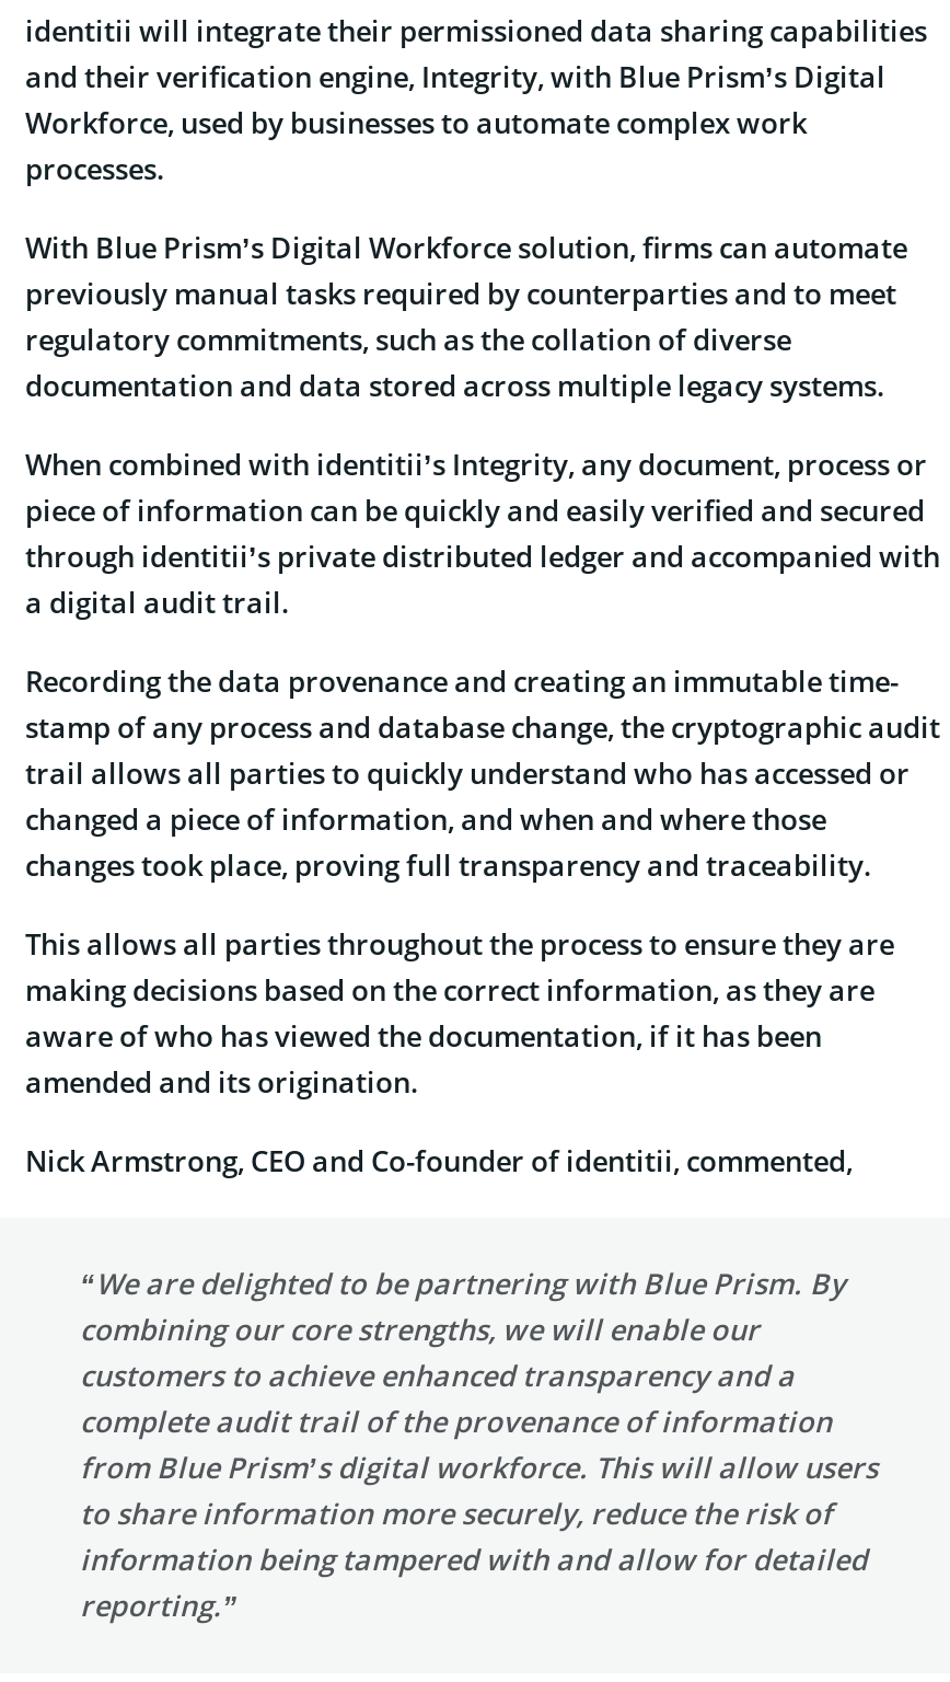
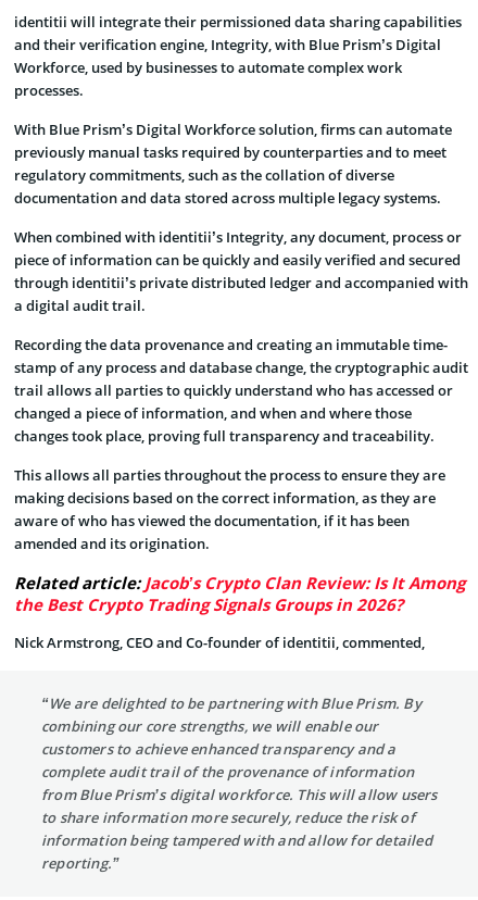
+ Related article: Jacob’s Crypto Clan Review: Is It Among
+ the Best Crypto Trading Signals Groups in 2026?
